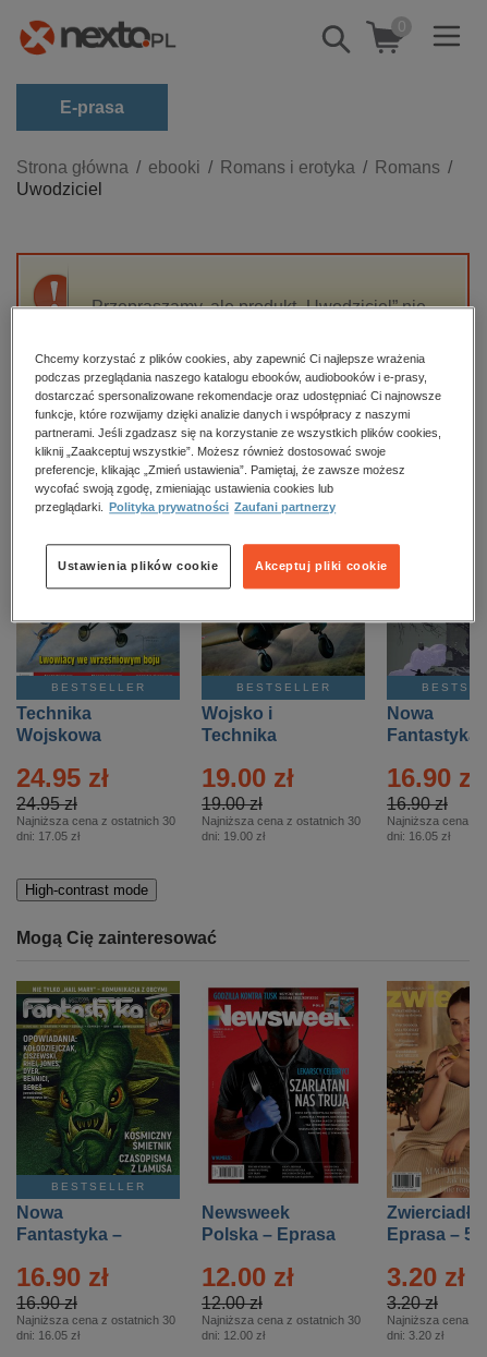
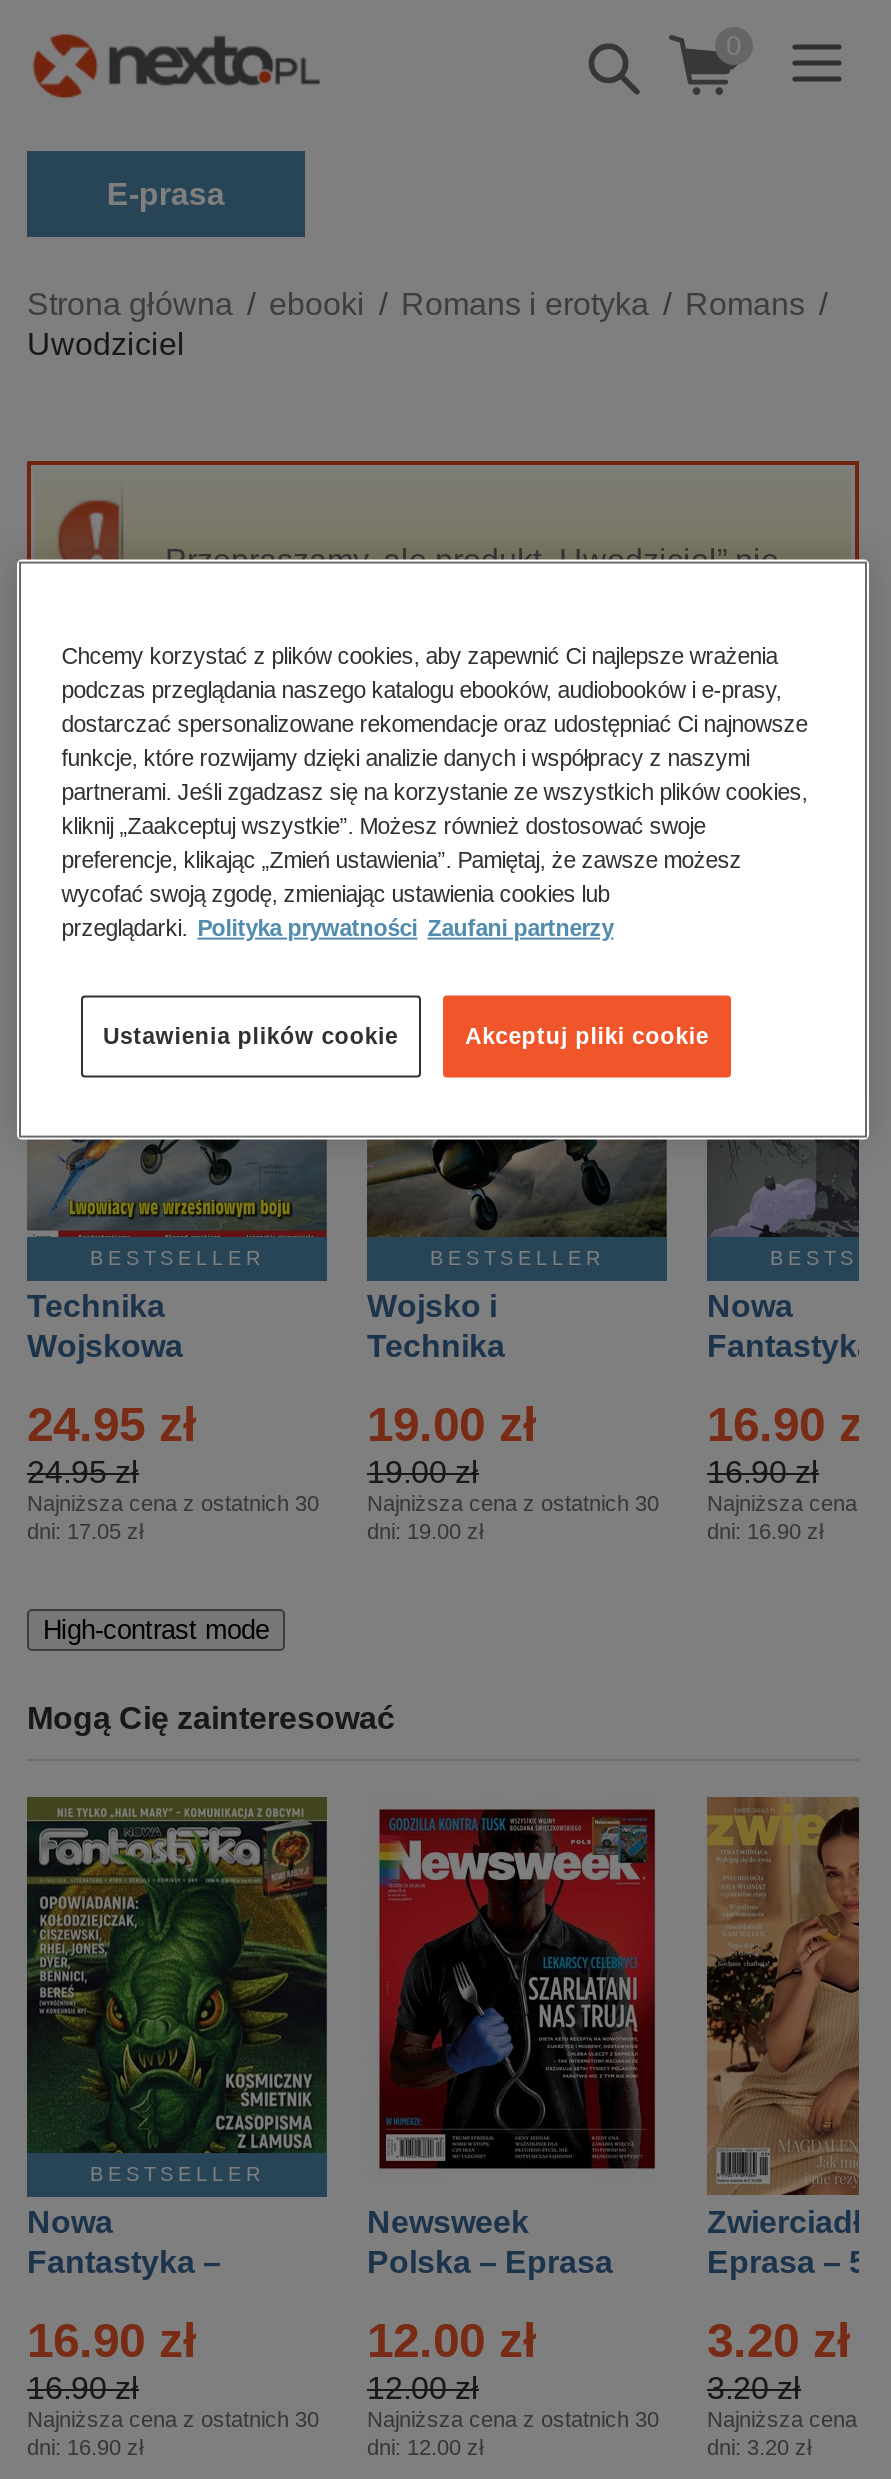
- dni: 16.05 zł
+ dni: 16.90 zł

- dni: 16.05 zł
+ dni: 16.90 zł
